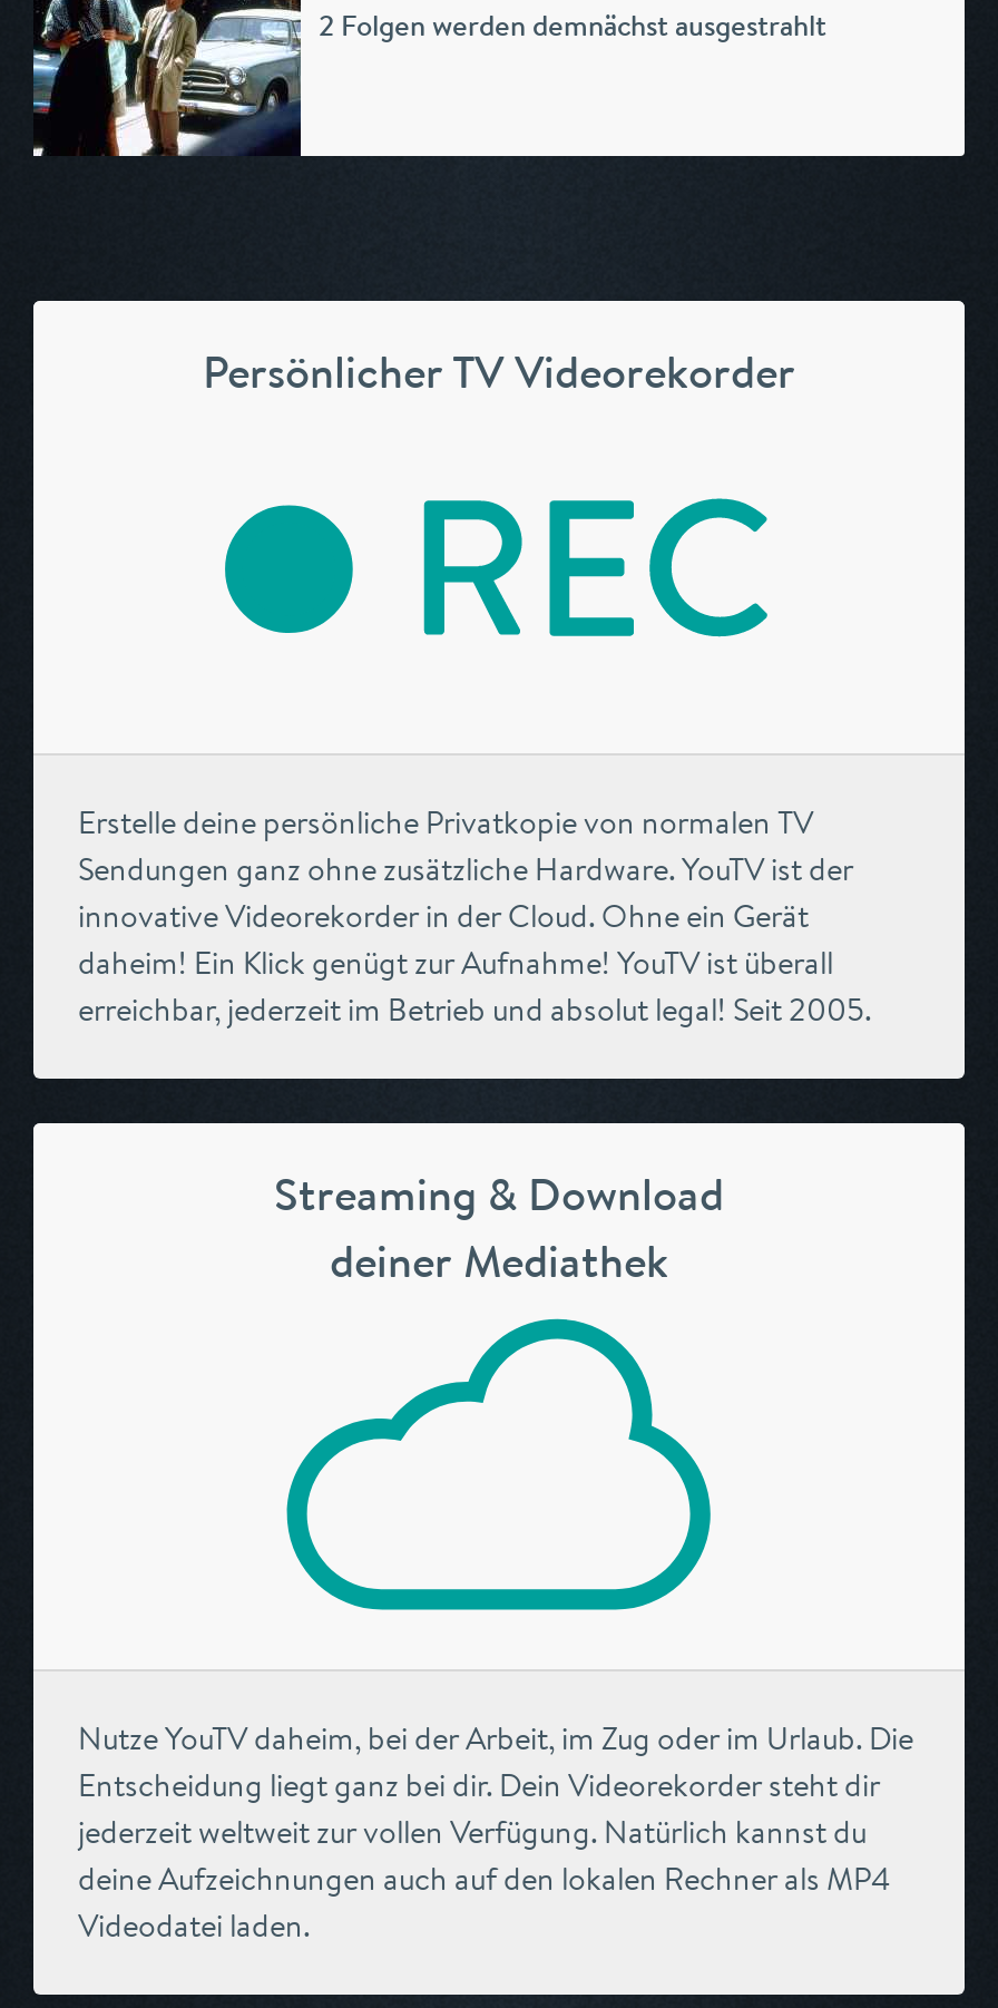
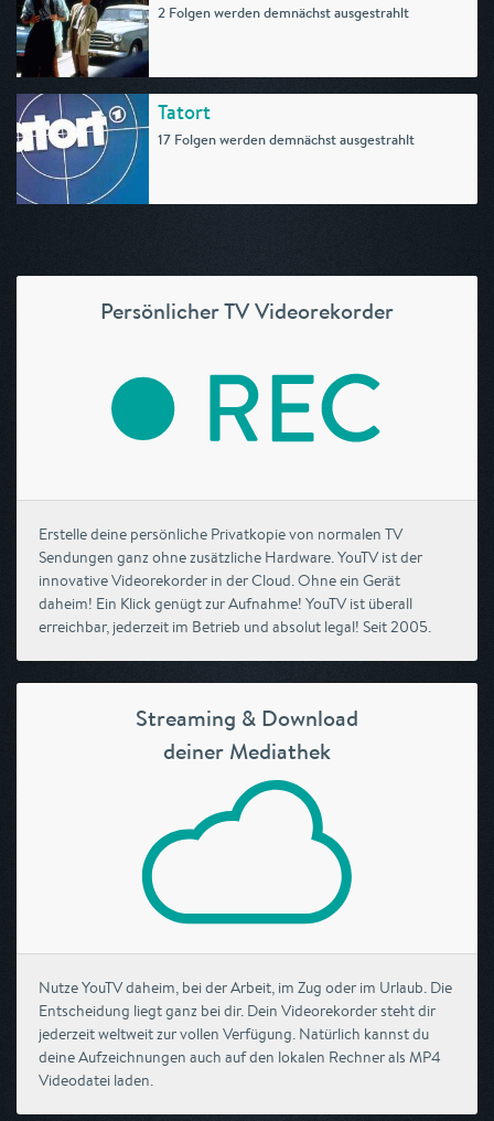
+ [image]
+ Tatort
+ 17 Folgen werden demnächst ausgestrahlt
